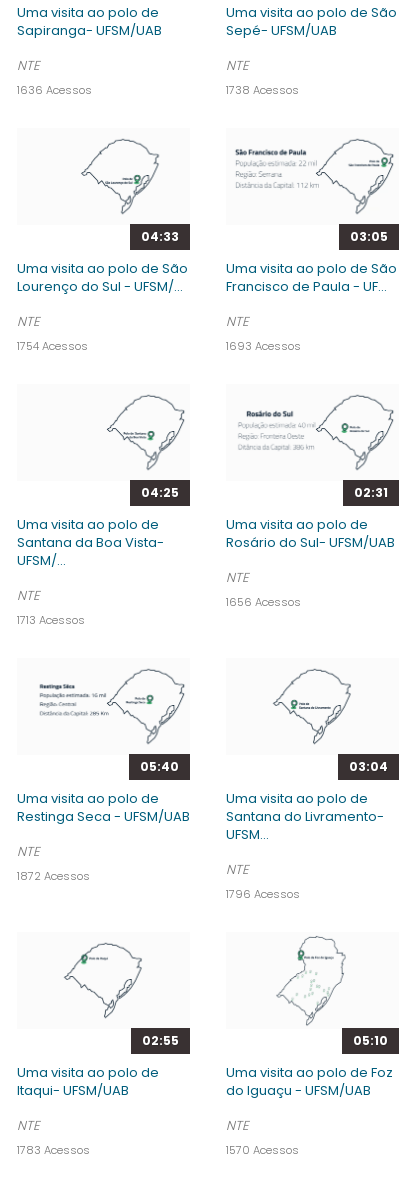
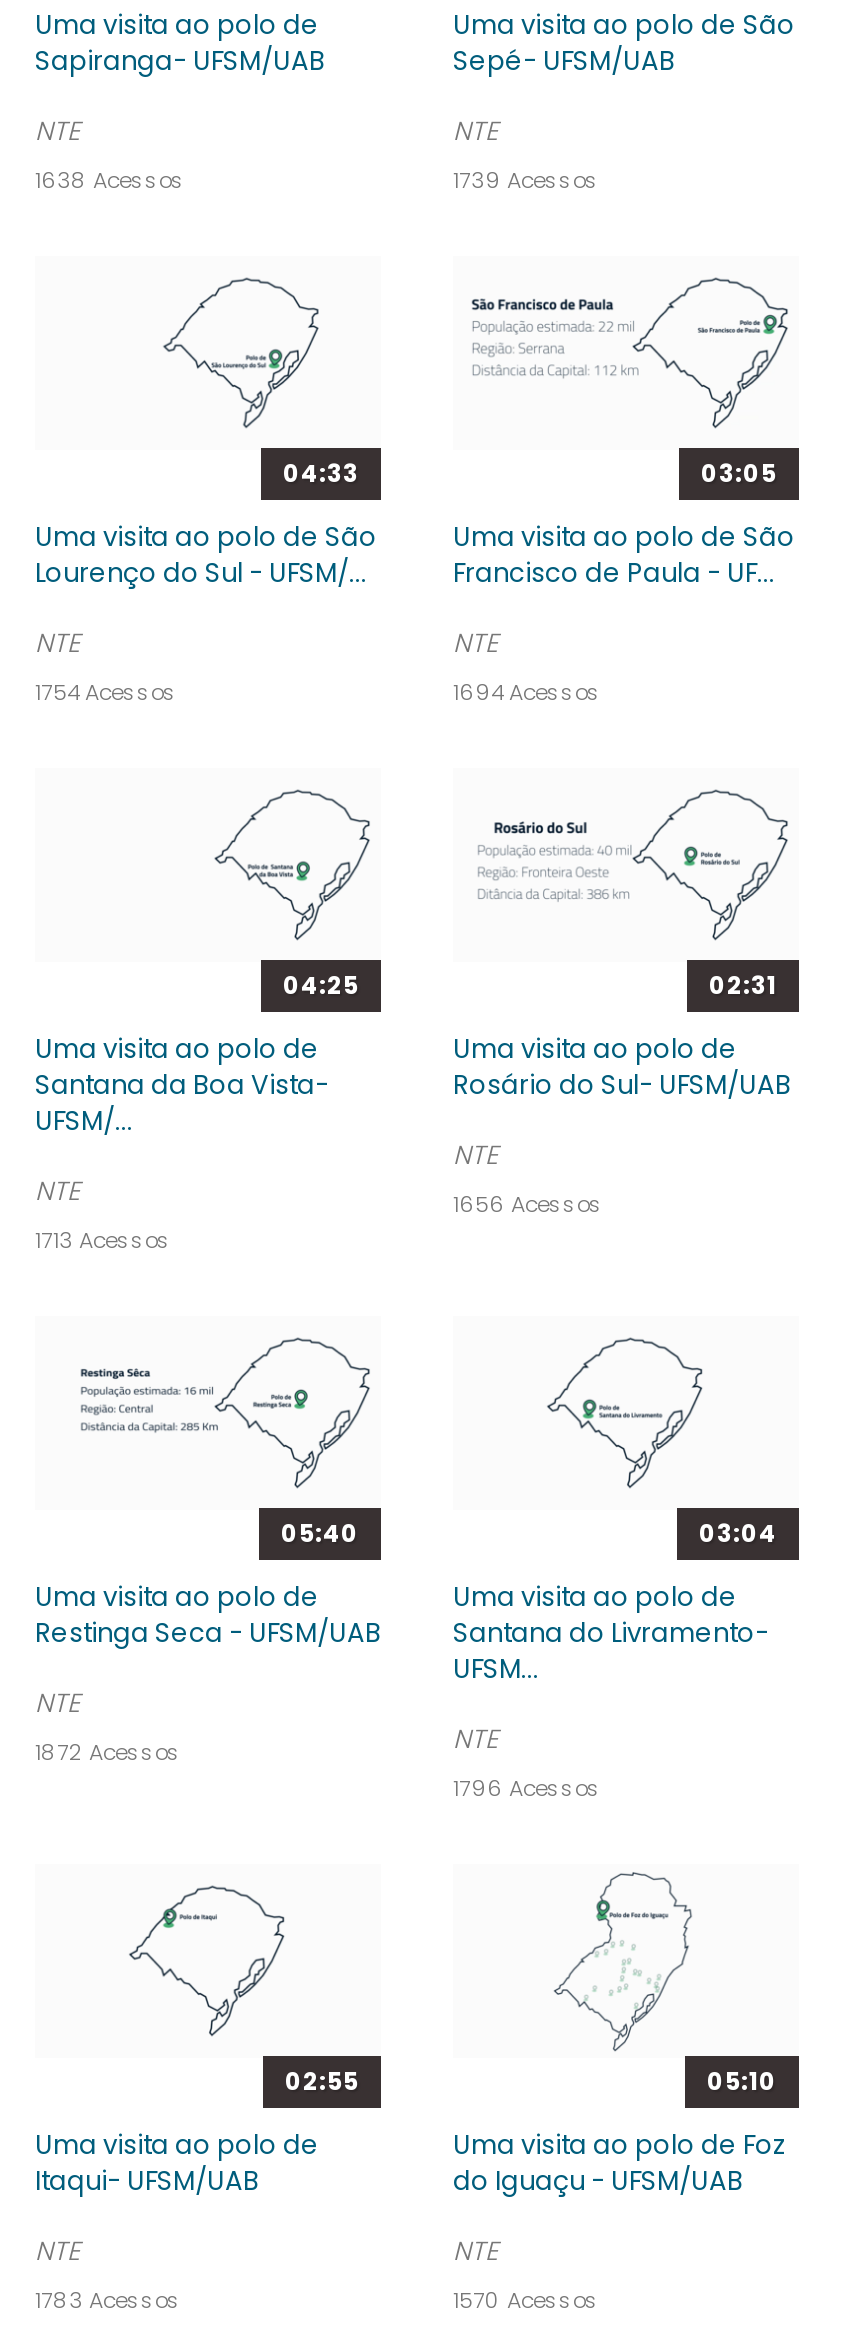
- 1636 Acessos
+ 1638 Acessos

- 1738 Acessos
+ 1739 Acessos

- 1693 Acessos
+ 1694 Acessos
